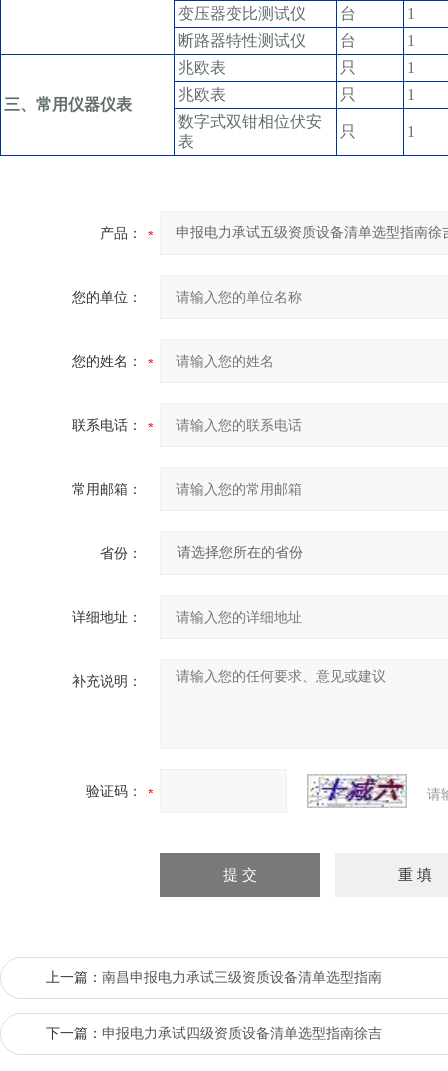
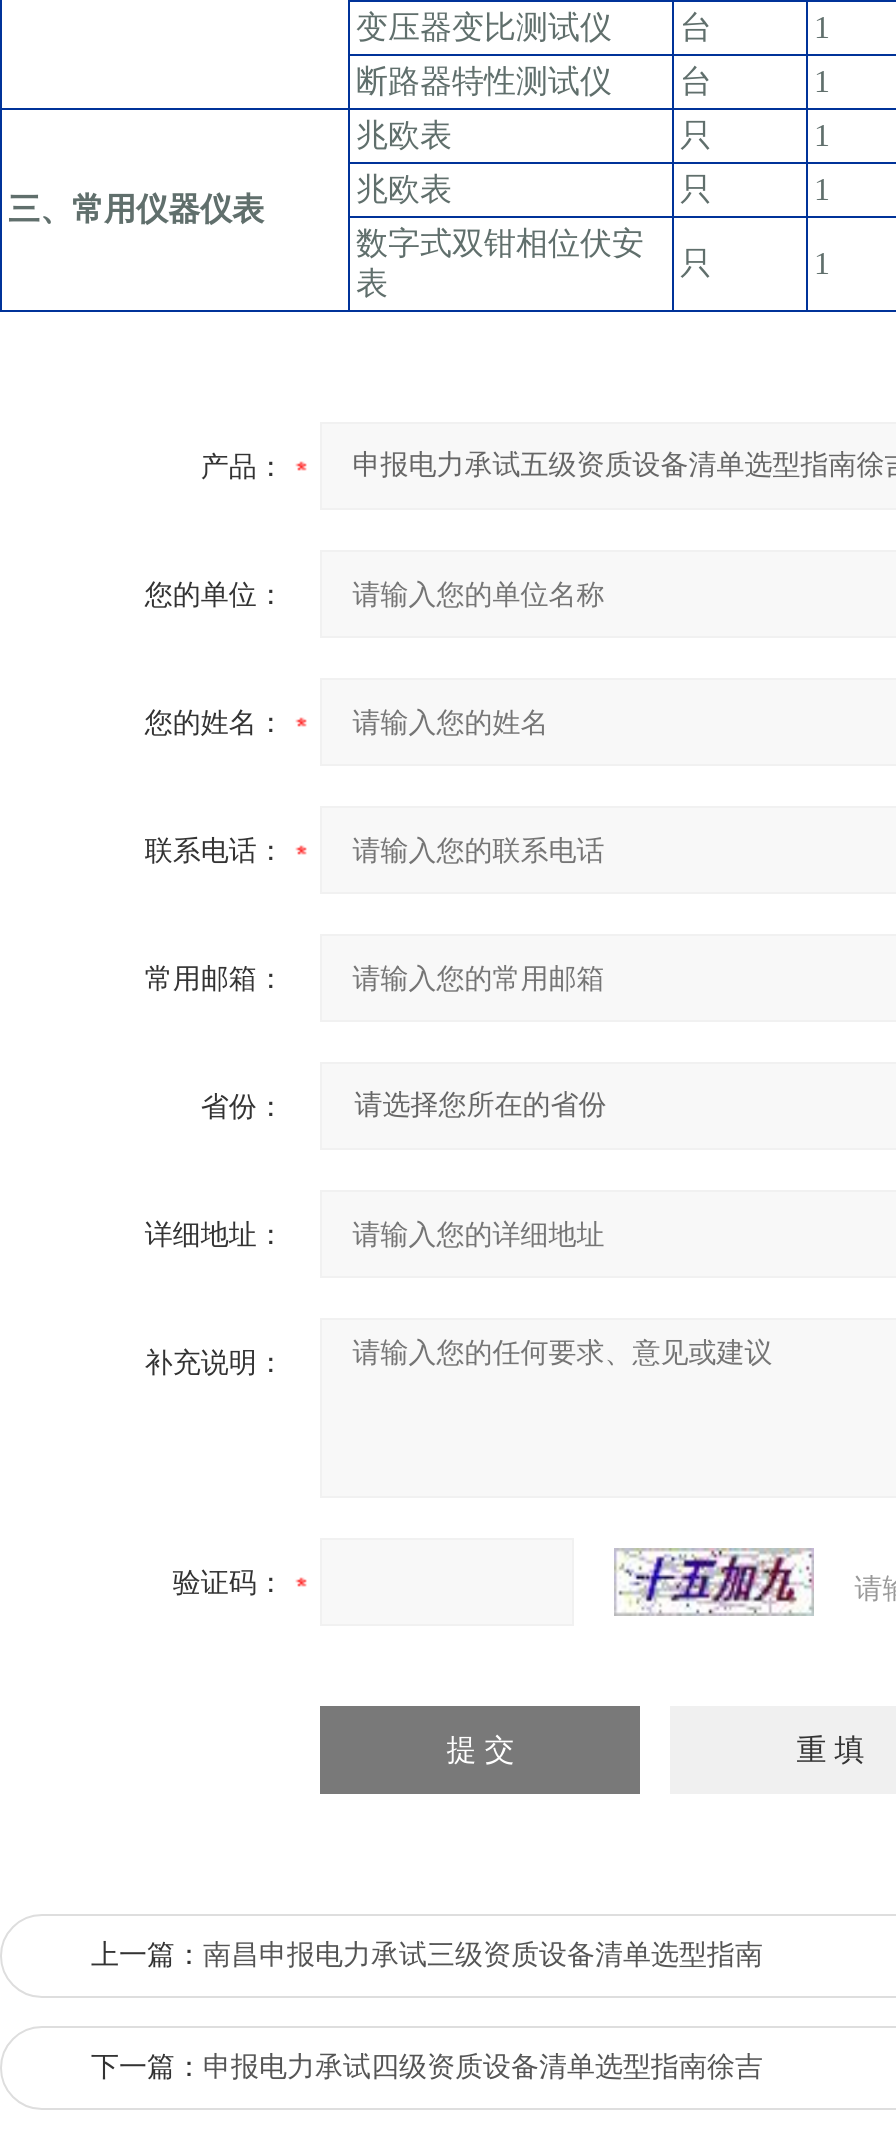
- [image]
+ [image]
